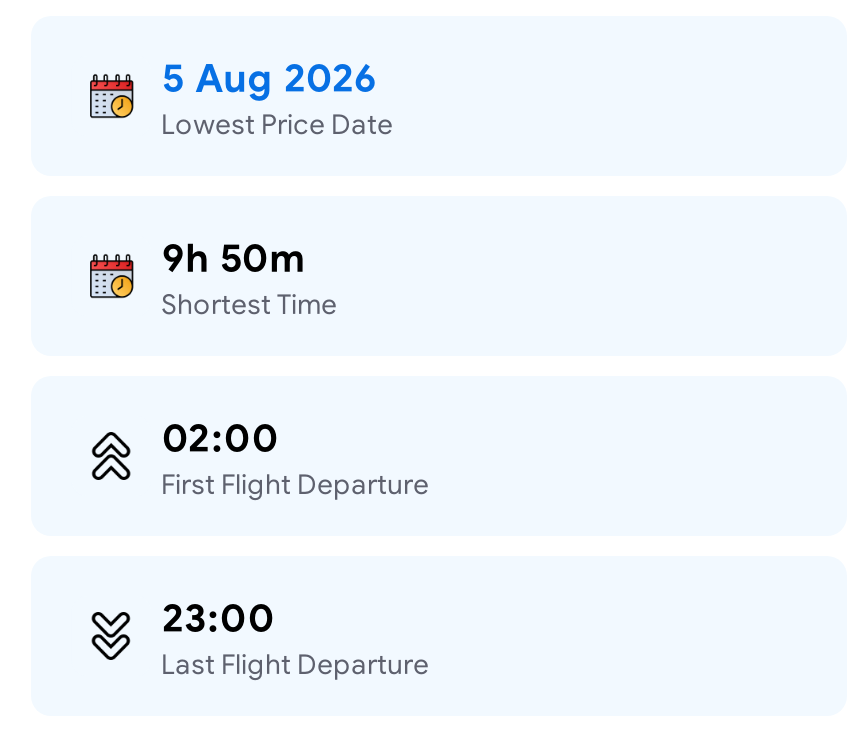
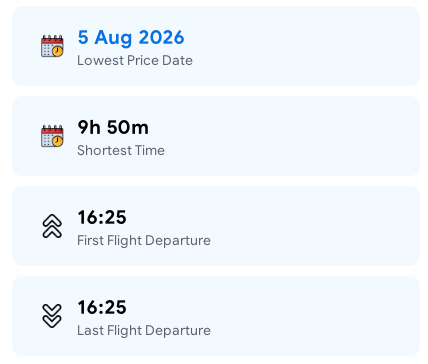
- 02:00
+ 16:25

- 23:00
+ 16:25
